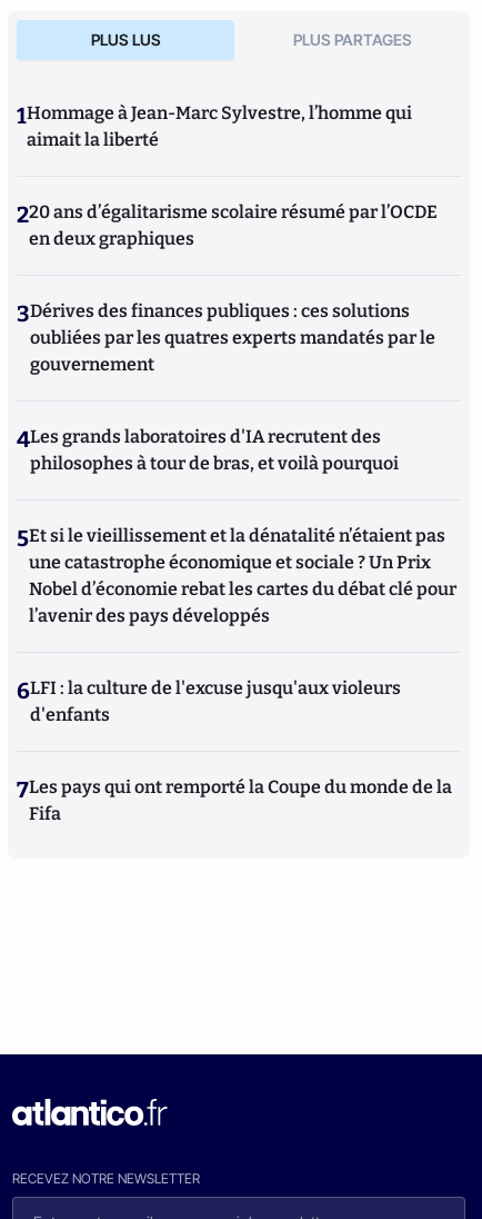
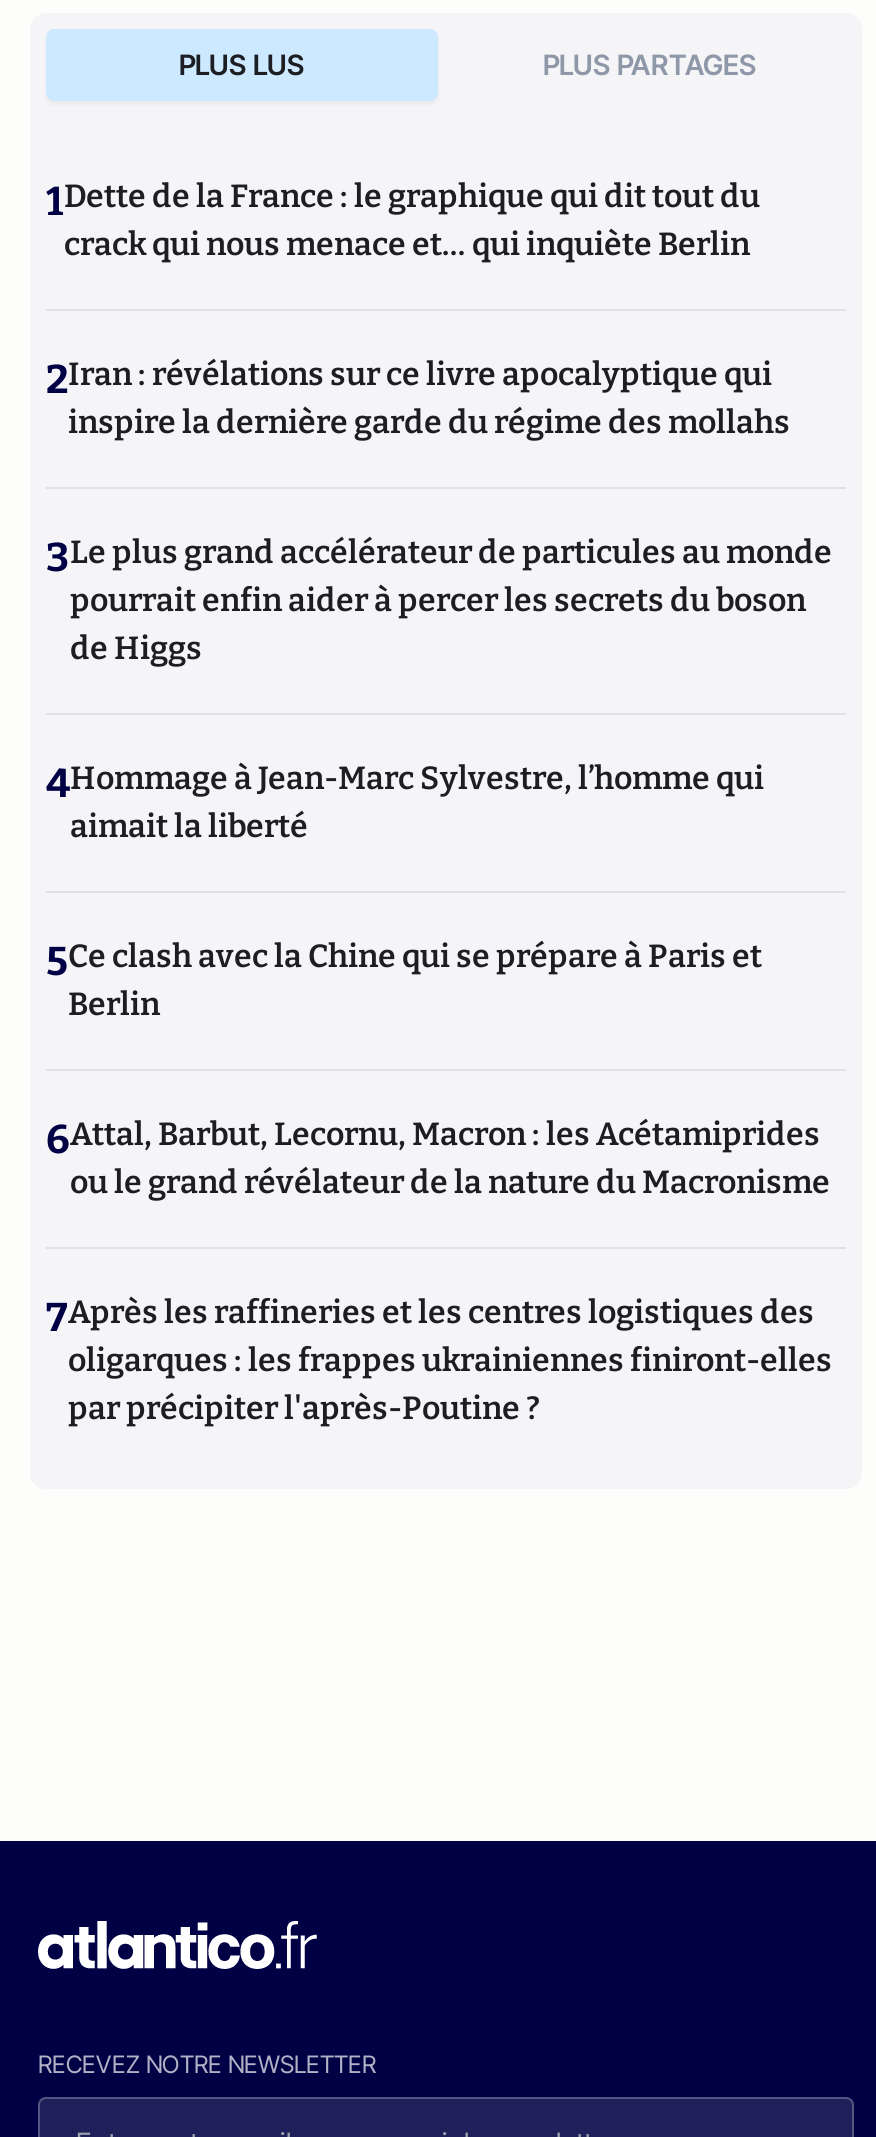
- 1Hommage à Jean-Marc Sylvestre, l’homme qui
+ 1Dette de la France : le graphique qui dit tout du
+ crack qui nous menace et… qui inquiète Berlin
+ 2Iran : révélations sur ce livre apocalyptique qui
+ inspire la dernière garde du régime des mollahs
+ 3Le plus grand accélérateur de particules au monde
+ pourrait enfin aider à percer les secrets du boson
+ de Higgs
+ 4Hommage à Jean-Marc Sylvestre, l’homme qui

moved down: aimait la liberté

- 220 ans d’égalitarisme scolaire résumé par l’OCDE
- en deux graphiques
- 3Dérives des finances publiques : ces solutions
- oubliées par les quatres experts mandatés par le
- gouvernement
- 4Les grands laboratoires d'IA recrutent des
- philosophes à tour de bras, et voilà pourquoi
- 5Et si le vieillissement et la dénatalité n’étaient pas
- une catastrophe économique et sociale ? Un Prix
- Nobel d’économie rebat les cartes du débat clé pour
- l’avenir des pays développés
- 6LFI : la culture de l'excuse jusqu'aux violeurs
- d'enfants
- 7Les pays qui ont remporté la Coupe du monde de la
- Fifa
+ 5Ce clash avec la Chine qui se prépare à Paris et
+ Berlin
+ 6Attal, Barbut, Lecornu, Macron : les Acétamiprides
+ ou le grand révélateur de la nature du Macronisme
+ 7Après les raffineries et les centres logistiques des
+ oligarques : les frappes ukrainiennes finiront-elles
+ par précipiter l'après-Poutine ?
